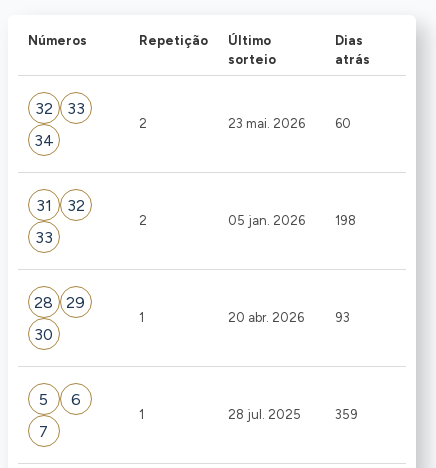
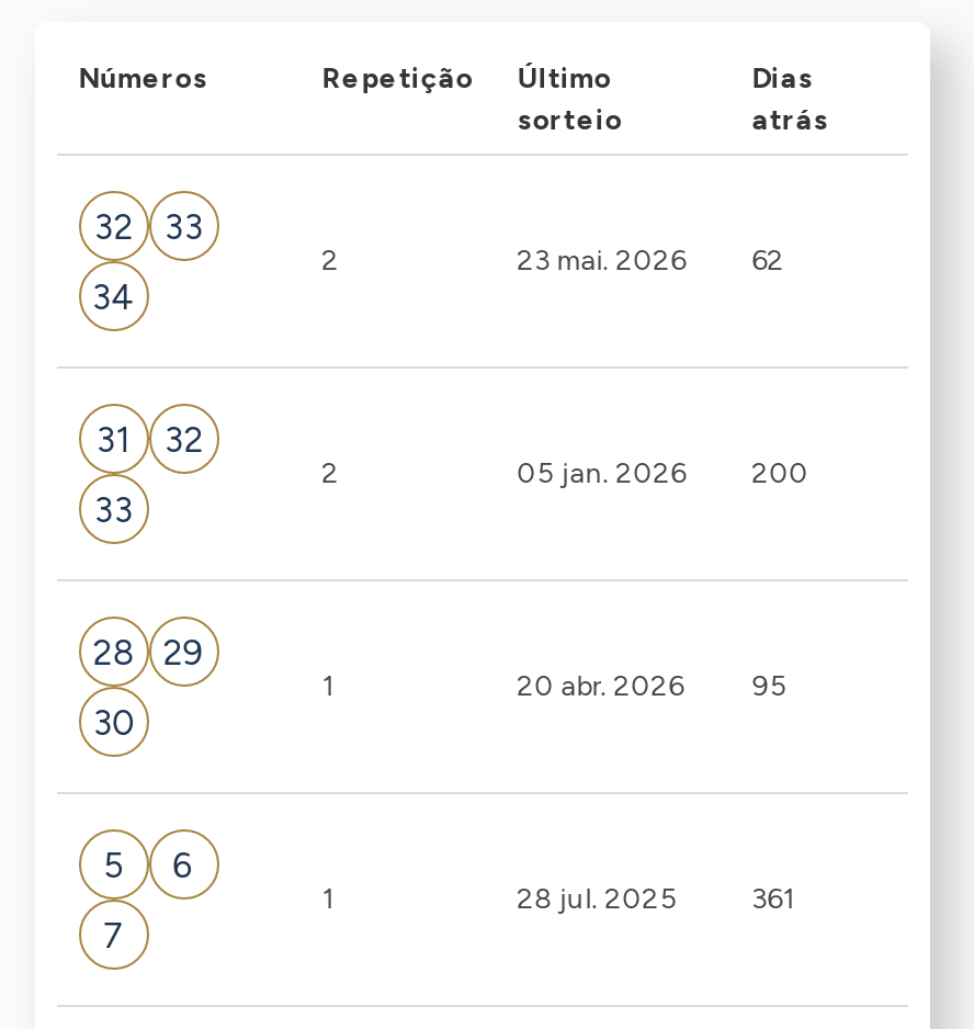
- 23 mai. 2026 60
+ 23 mai. 2026 62

- 05 jan. 2026 198
+ 05 jan. 2026 200

- 93
+ 95

- 359
+ 361
